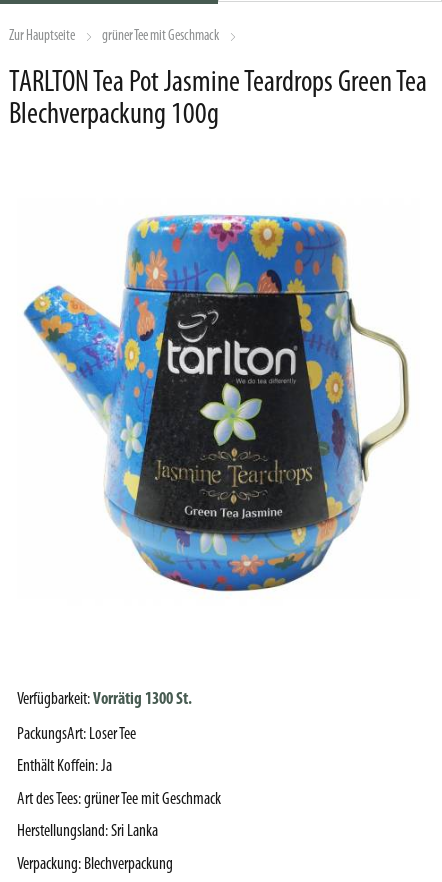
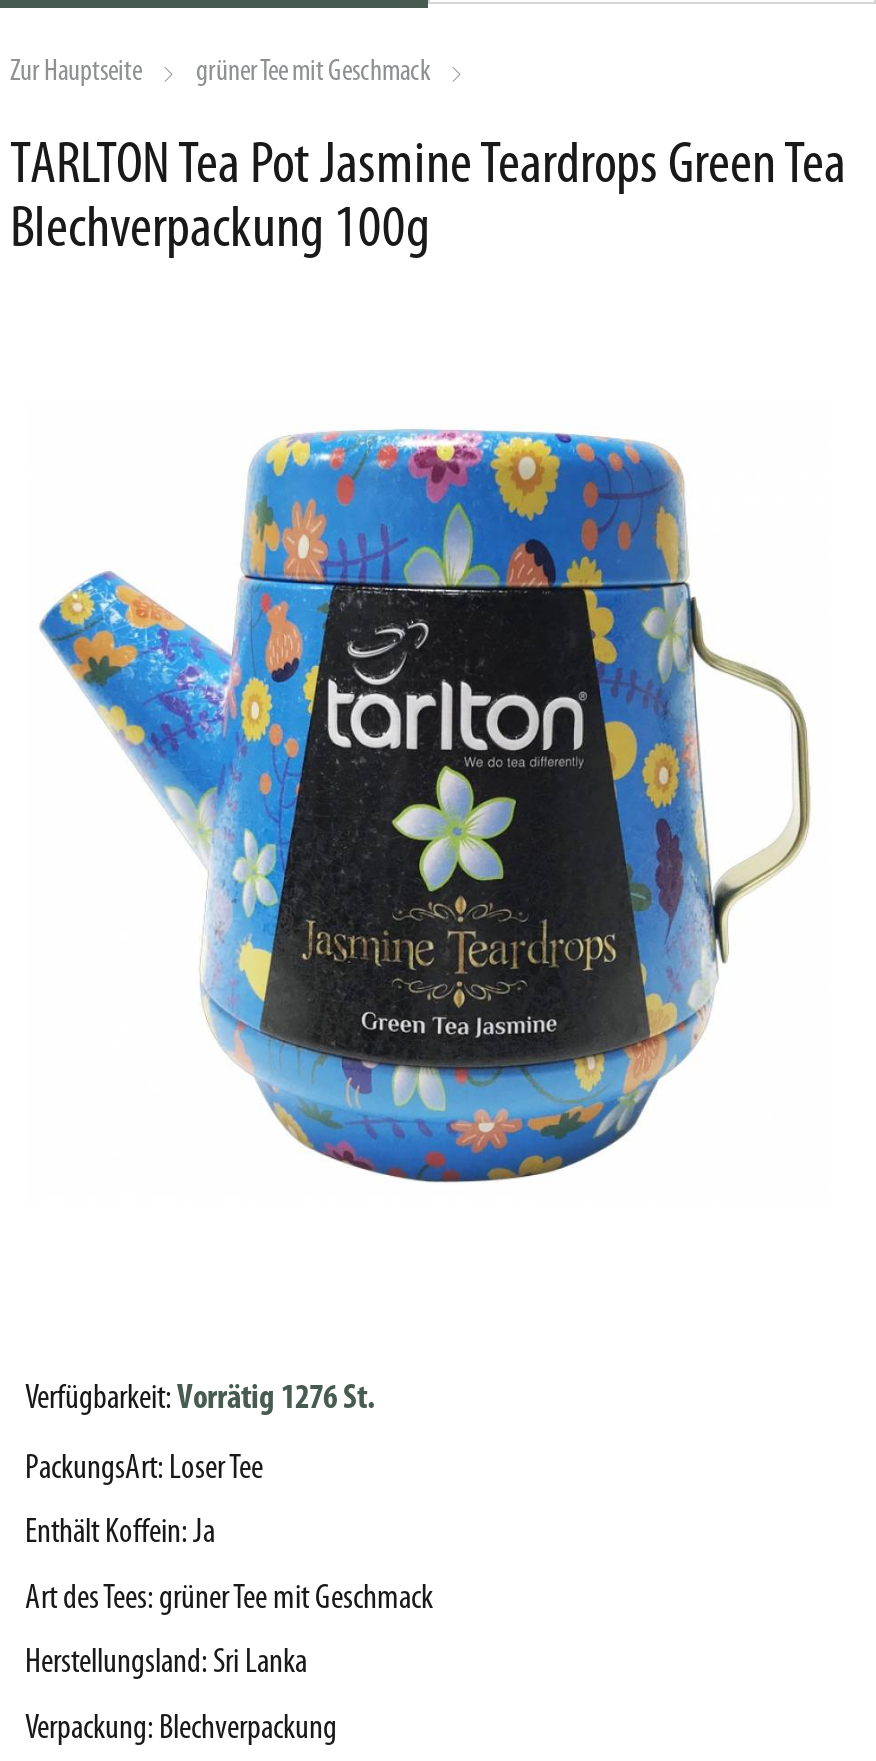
- Verfügbarkeit: Vorrätig 1300 St.
+ Verfügbarkeit: Vorrätig 1276 St.
